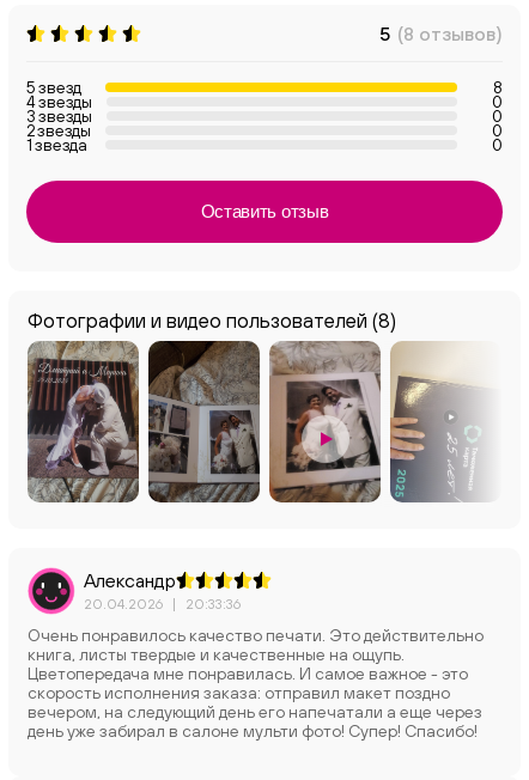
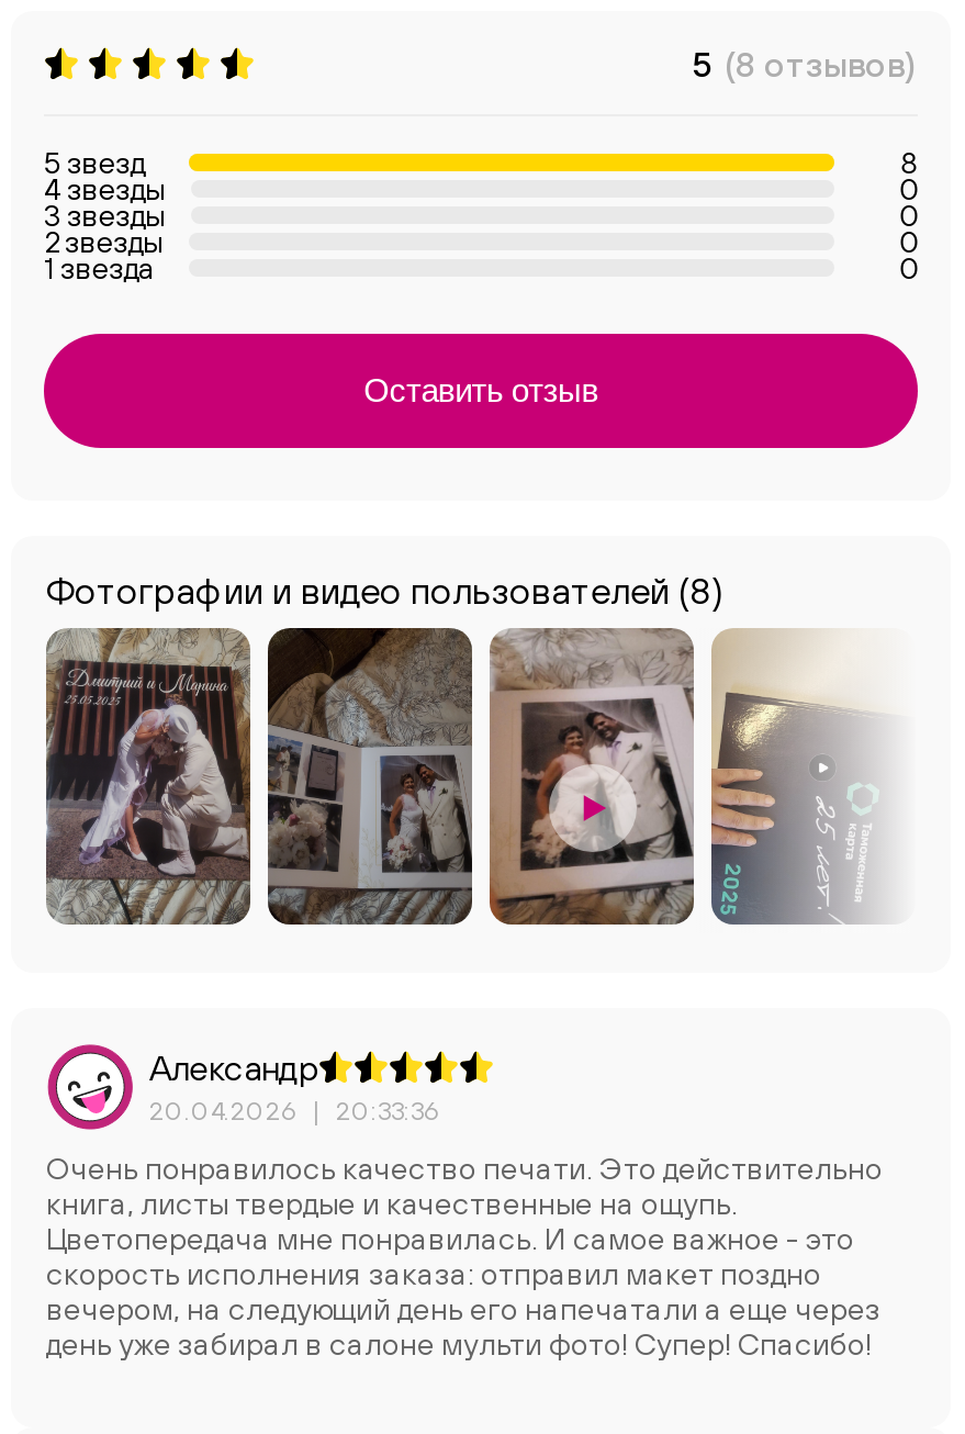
- [image]
+ [image]
